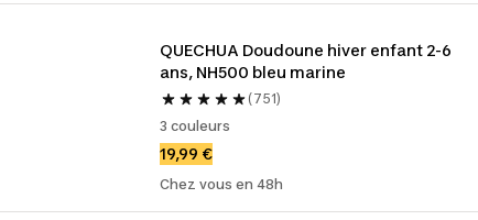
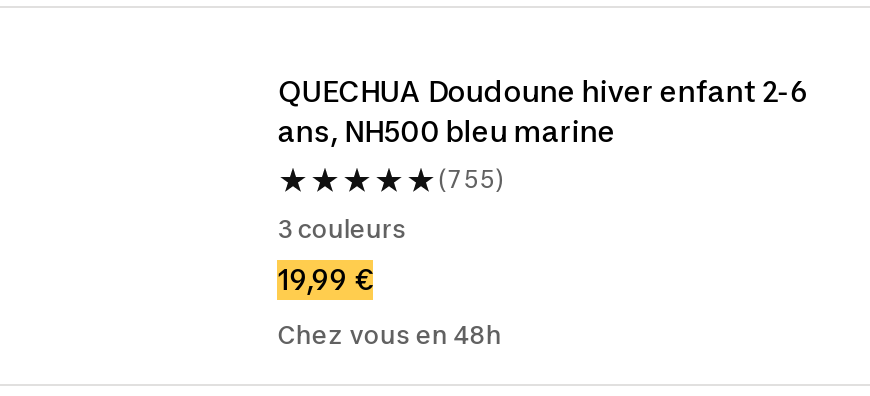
- (751)
+ (755)
